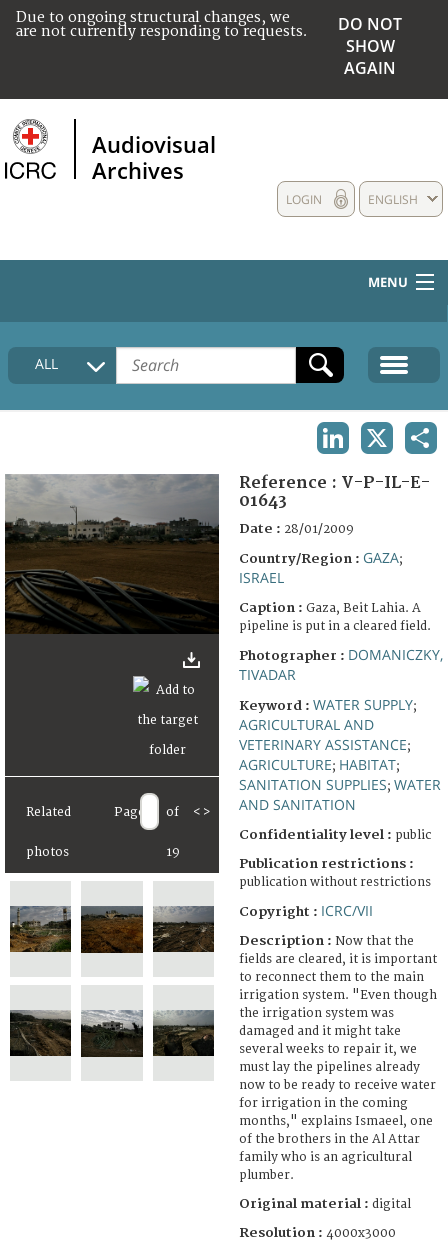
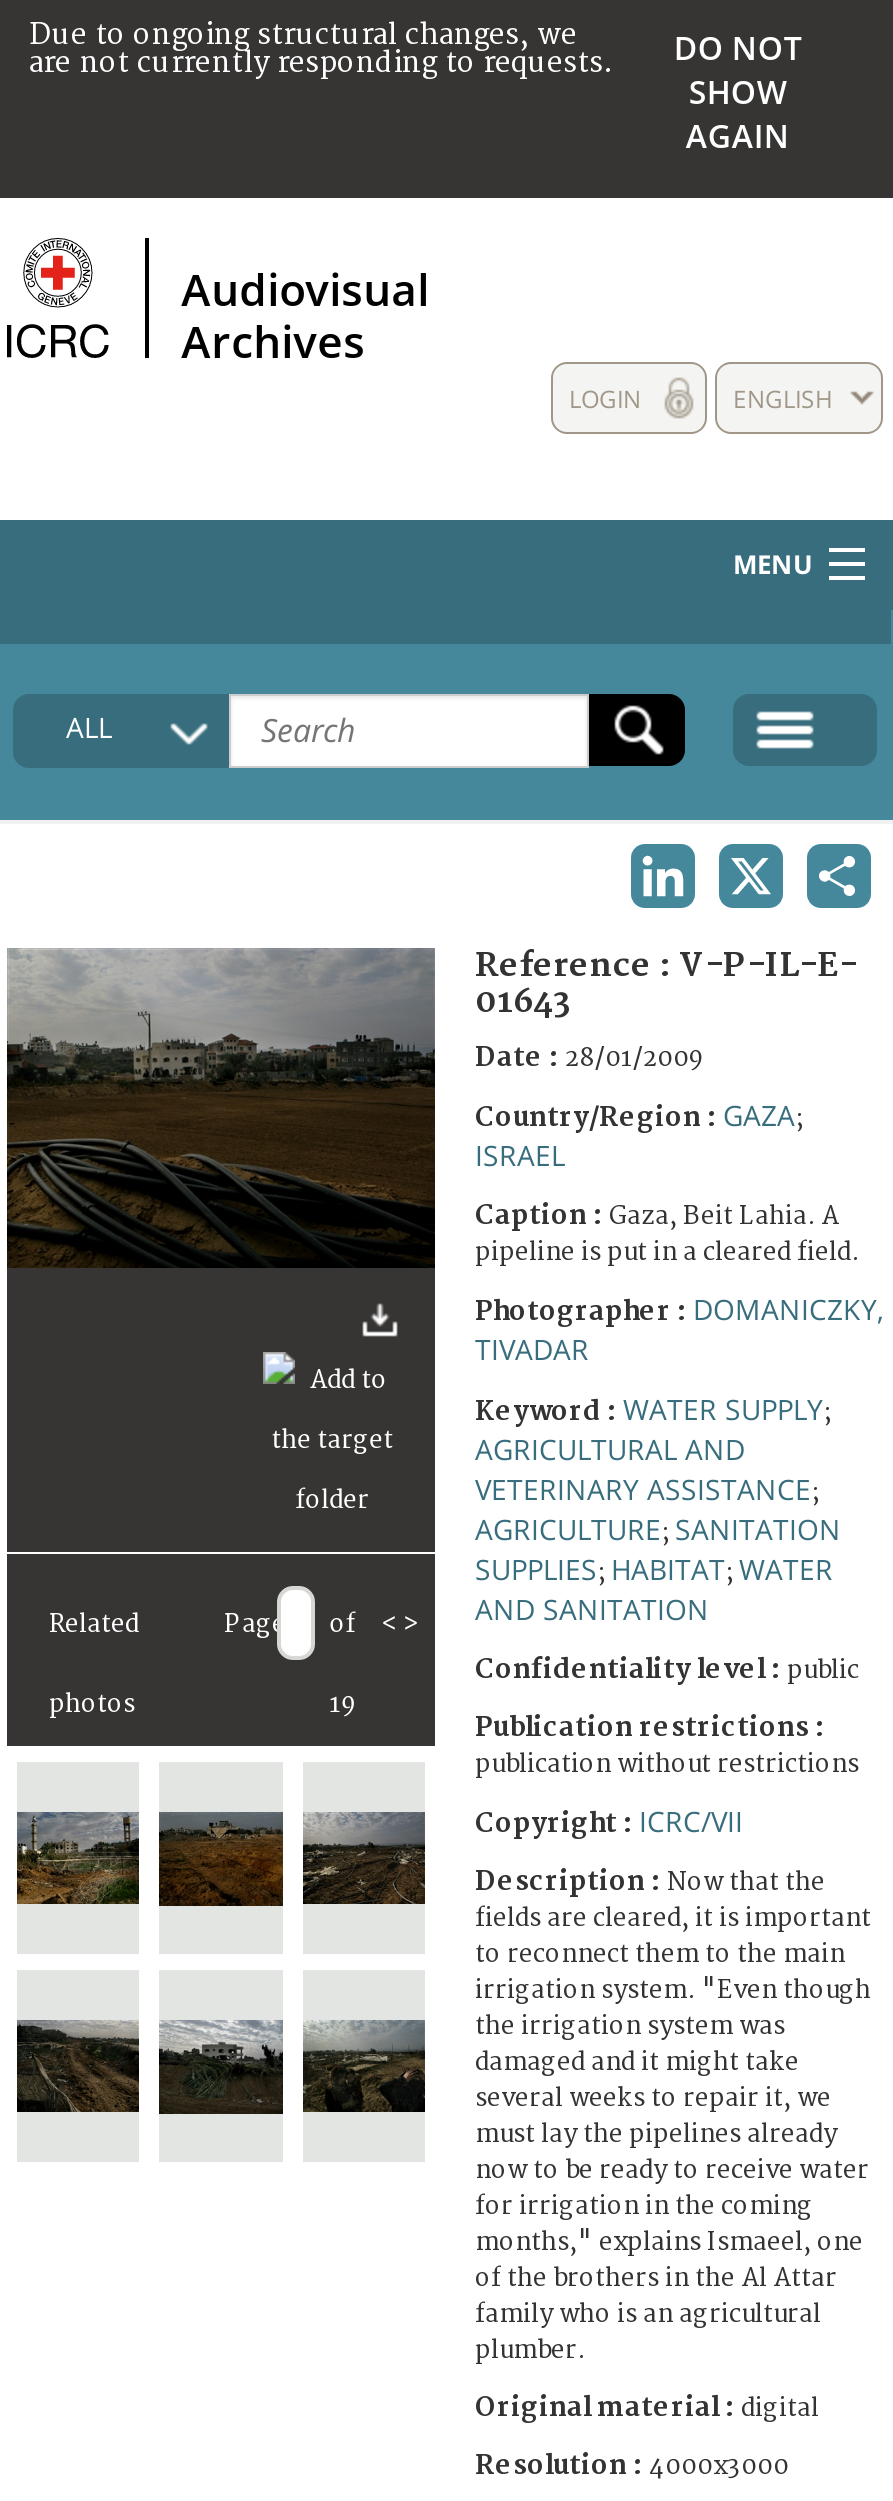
- AGRICULTURE; HABITAT;
+ AGRICULTURE; SANITATION

- SANITATION SUPPLIES; WATER
+ SUPPLIES; HABITAT; WATER
